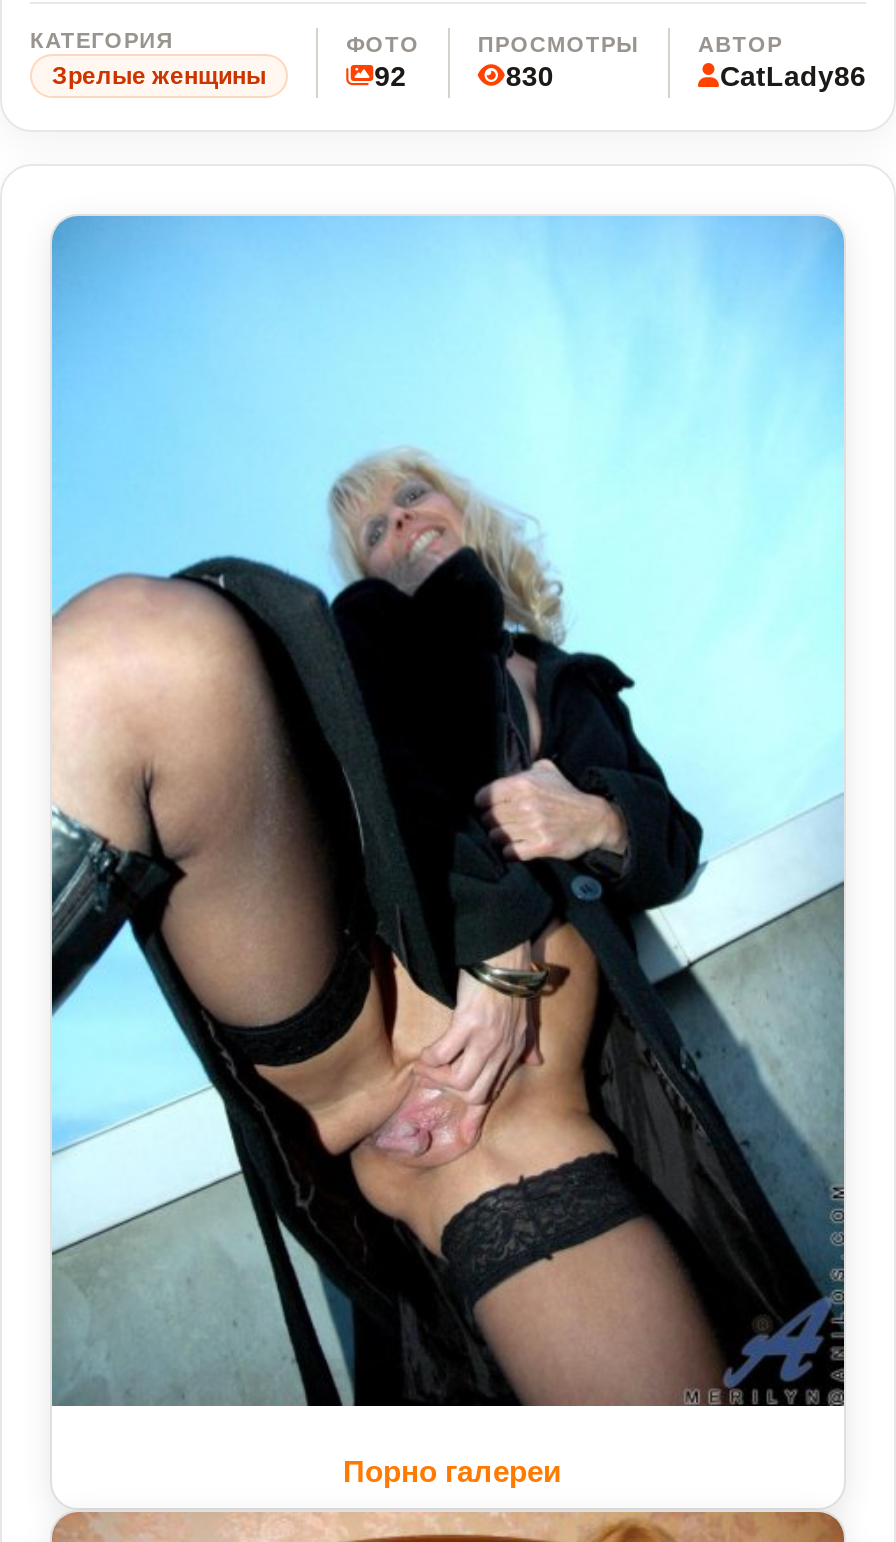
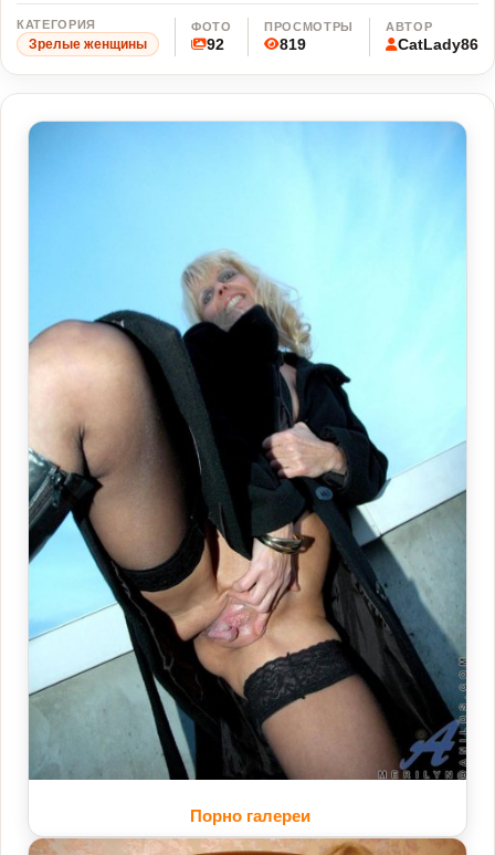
- 830
+ 819
